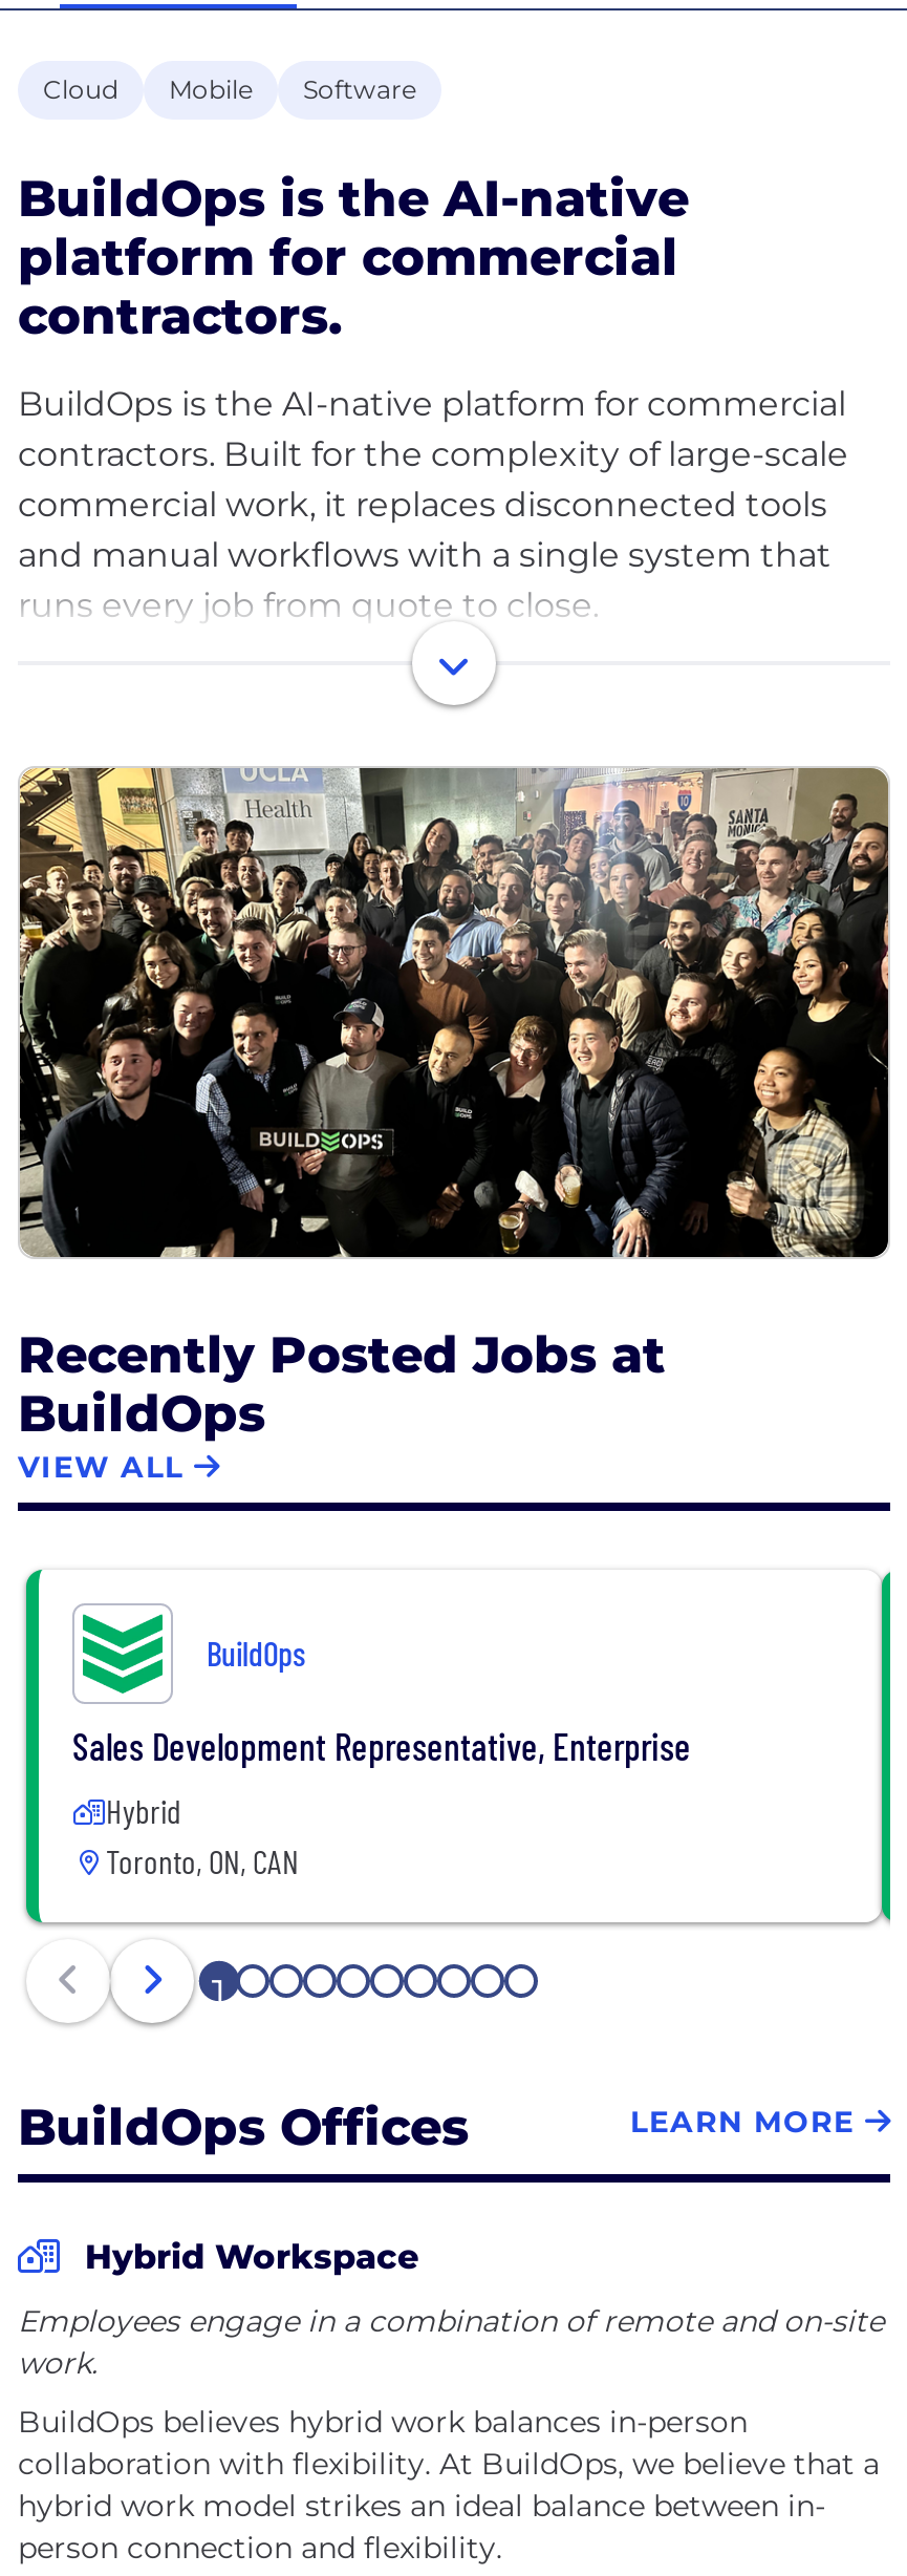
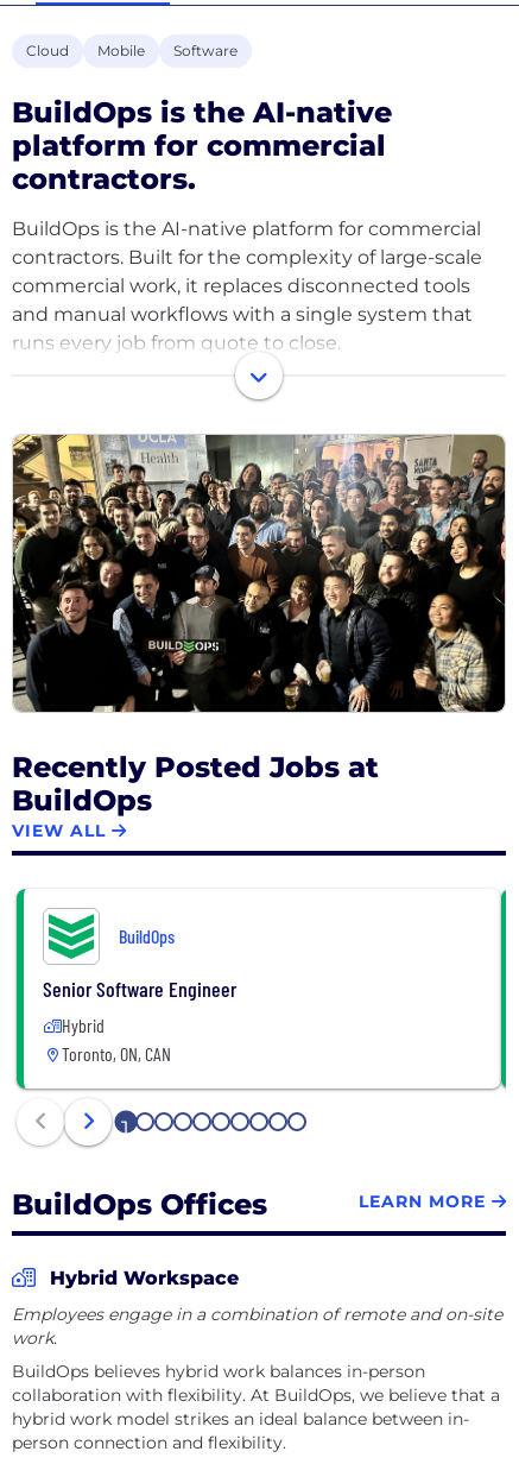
- Sales Development Representative, Enterprise
+ Senior Software Engineer
